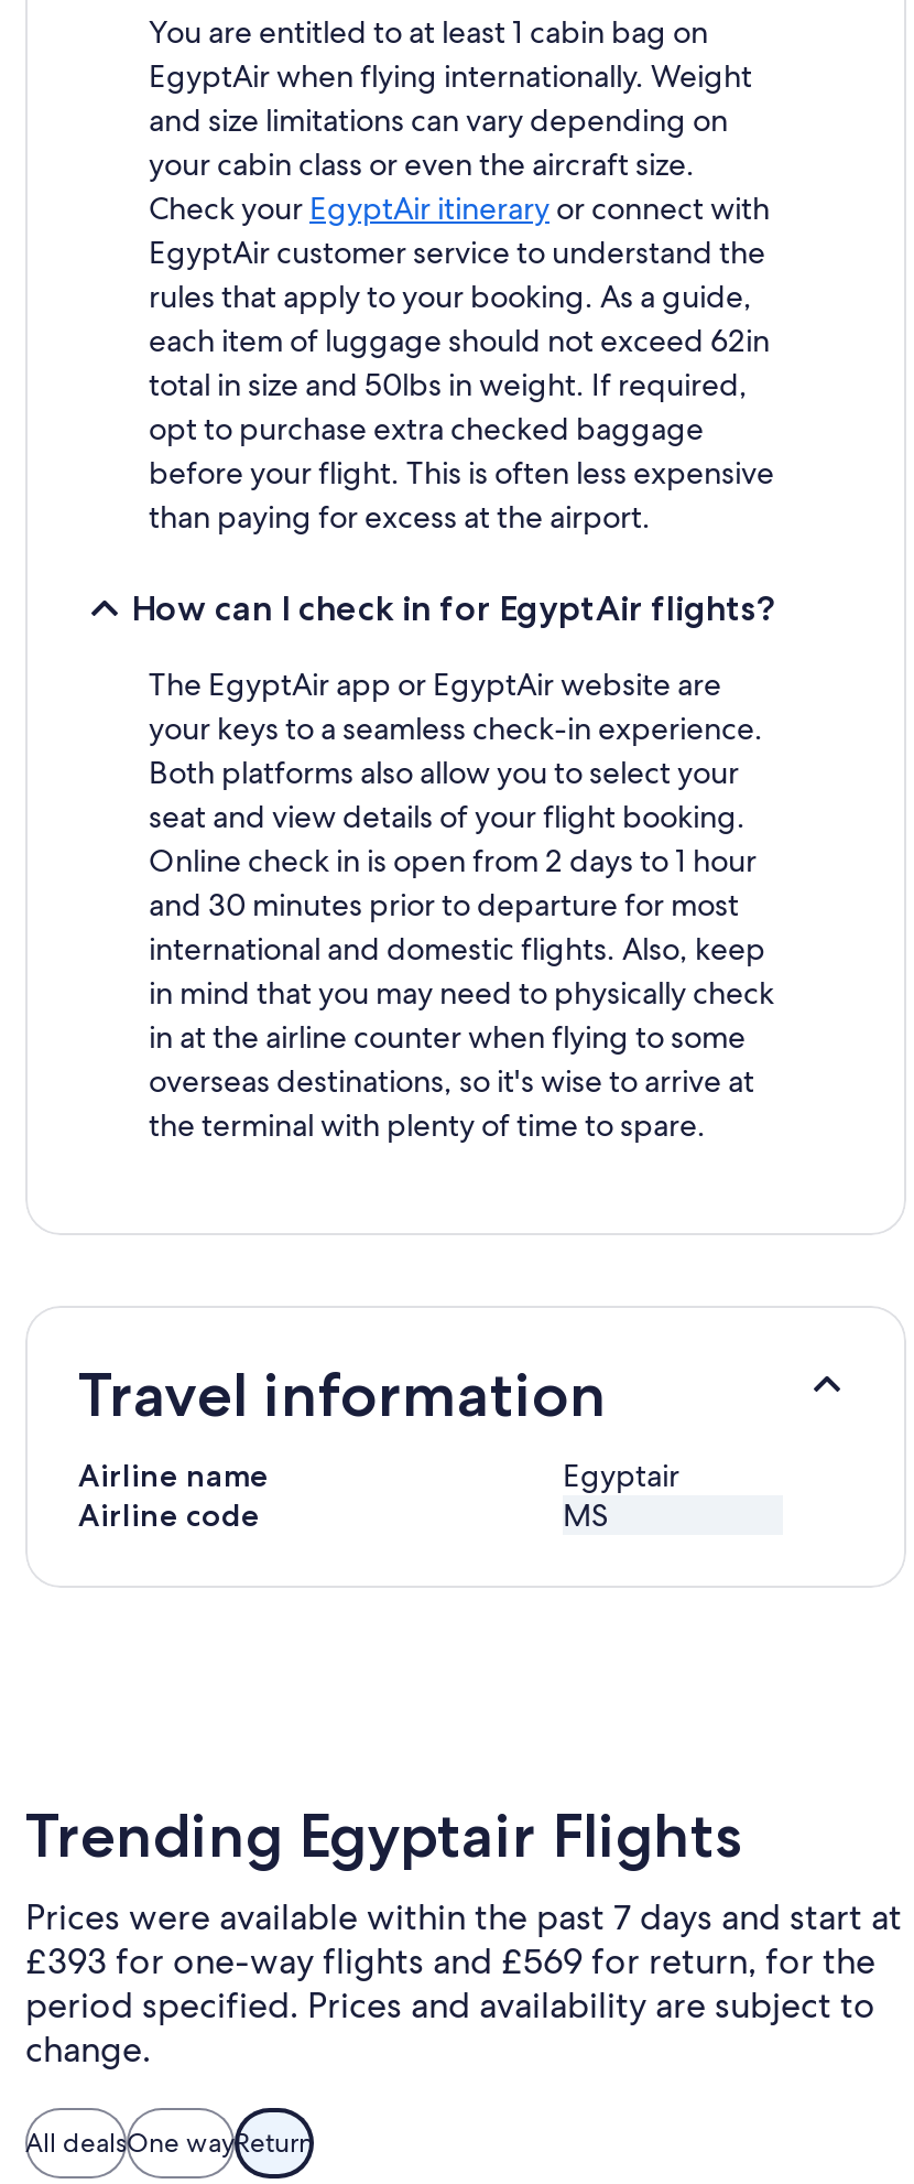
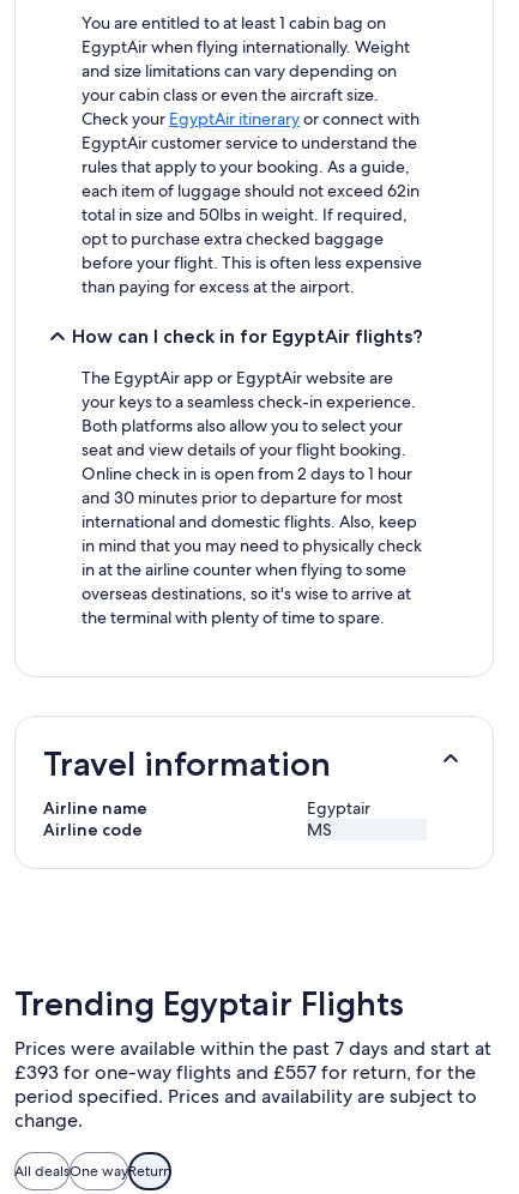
- £393 for one-way flights and £569 for return, for the
+ £393 for one-way flights and £557 for return, for the
